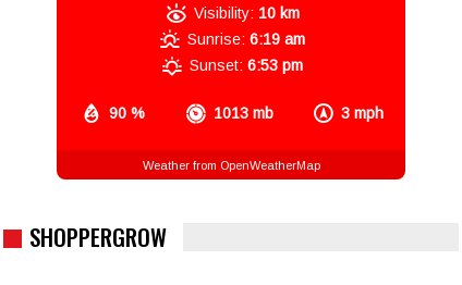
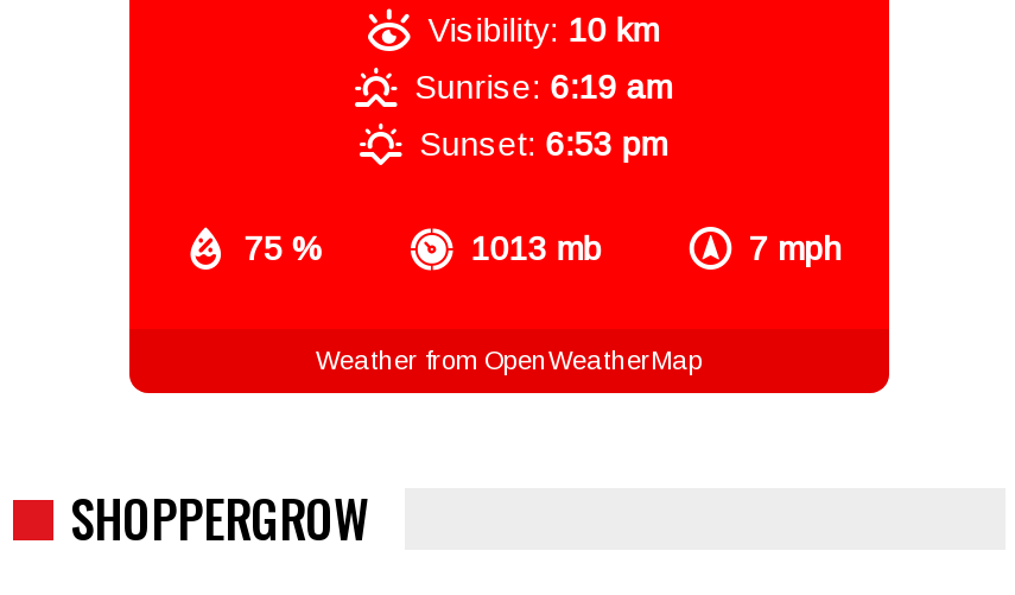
- 90 %
+ 75 %

- 3 mph
+ 7 mph
